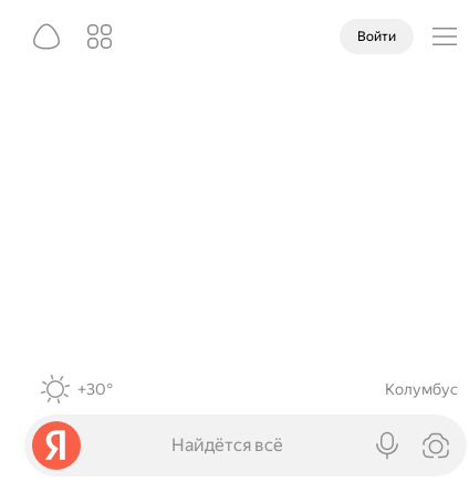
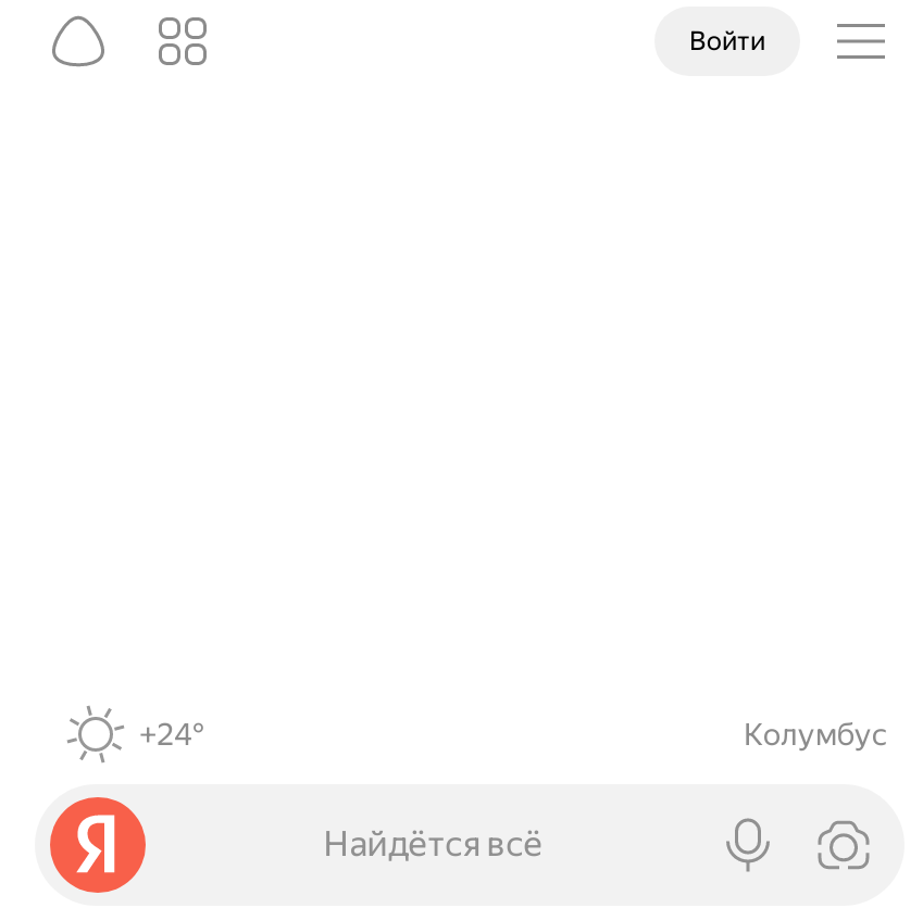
- +30°
+ +24°
